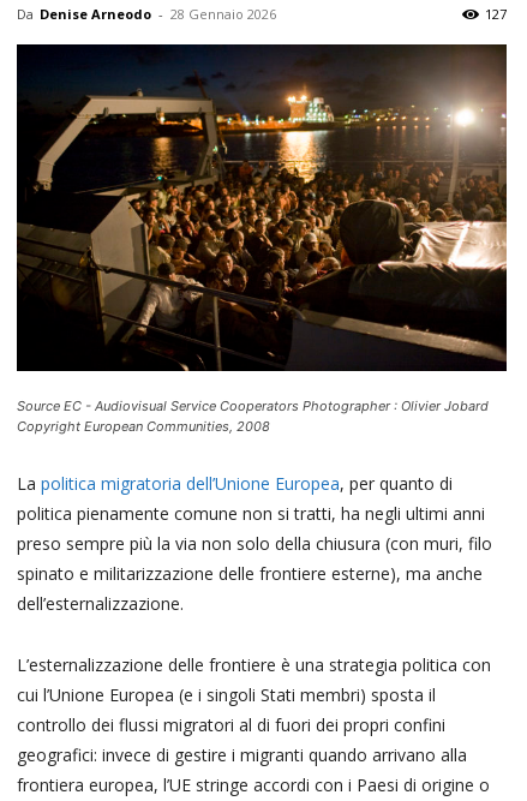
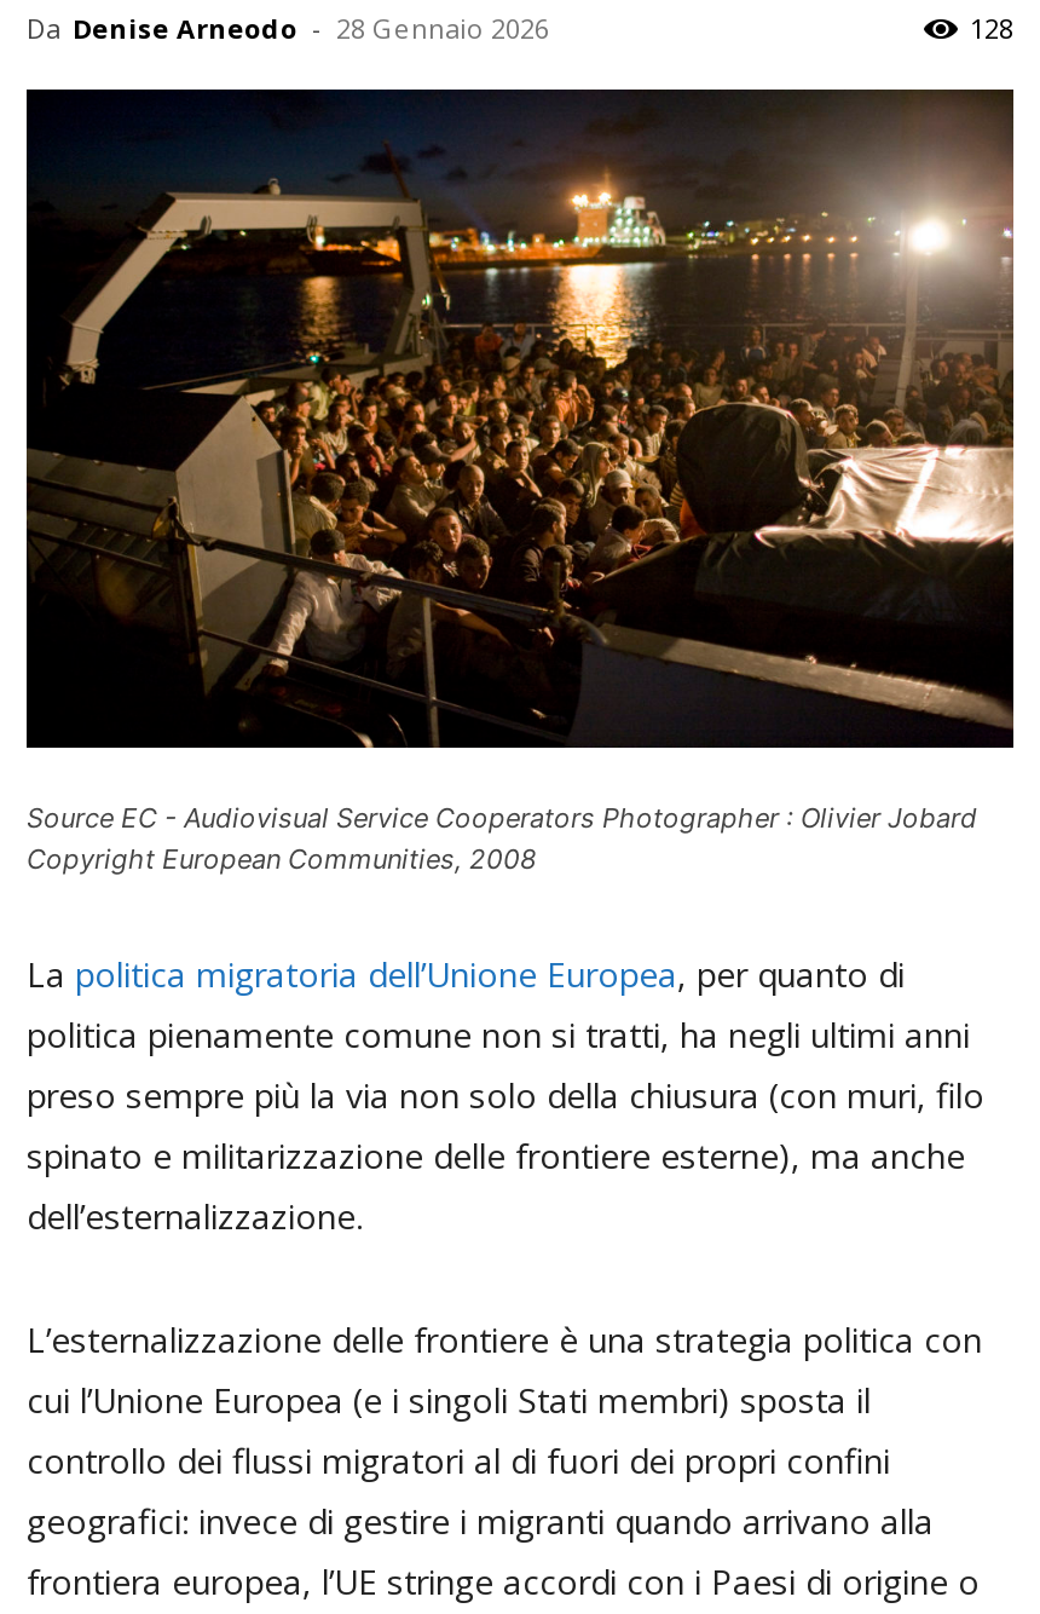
- 127
+ 128
